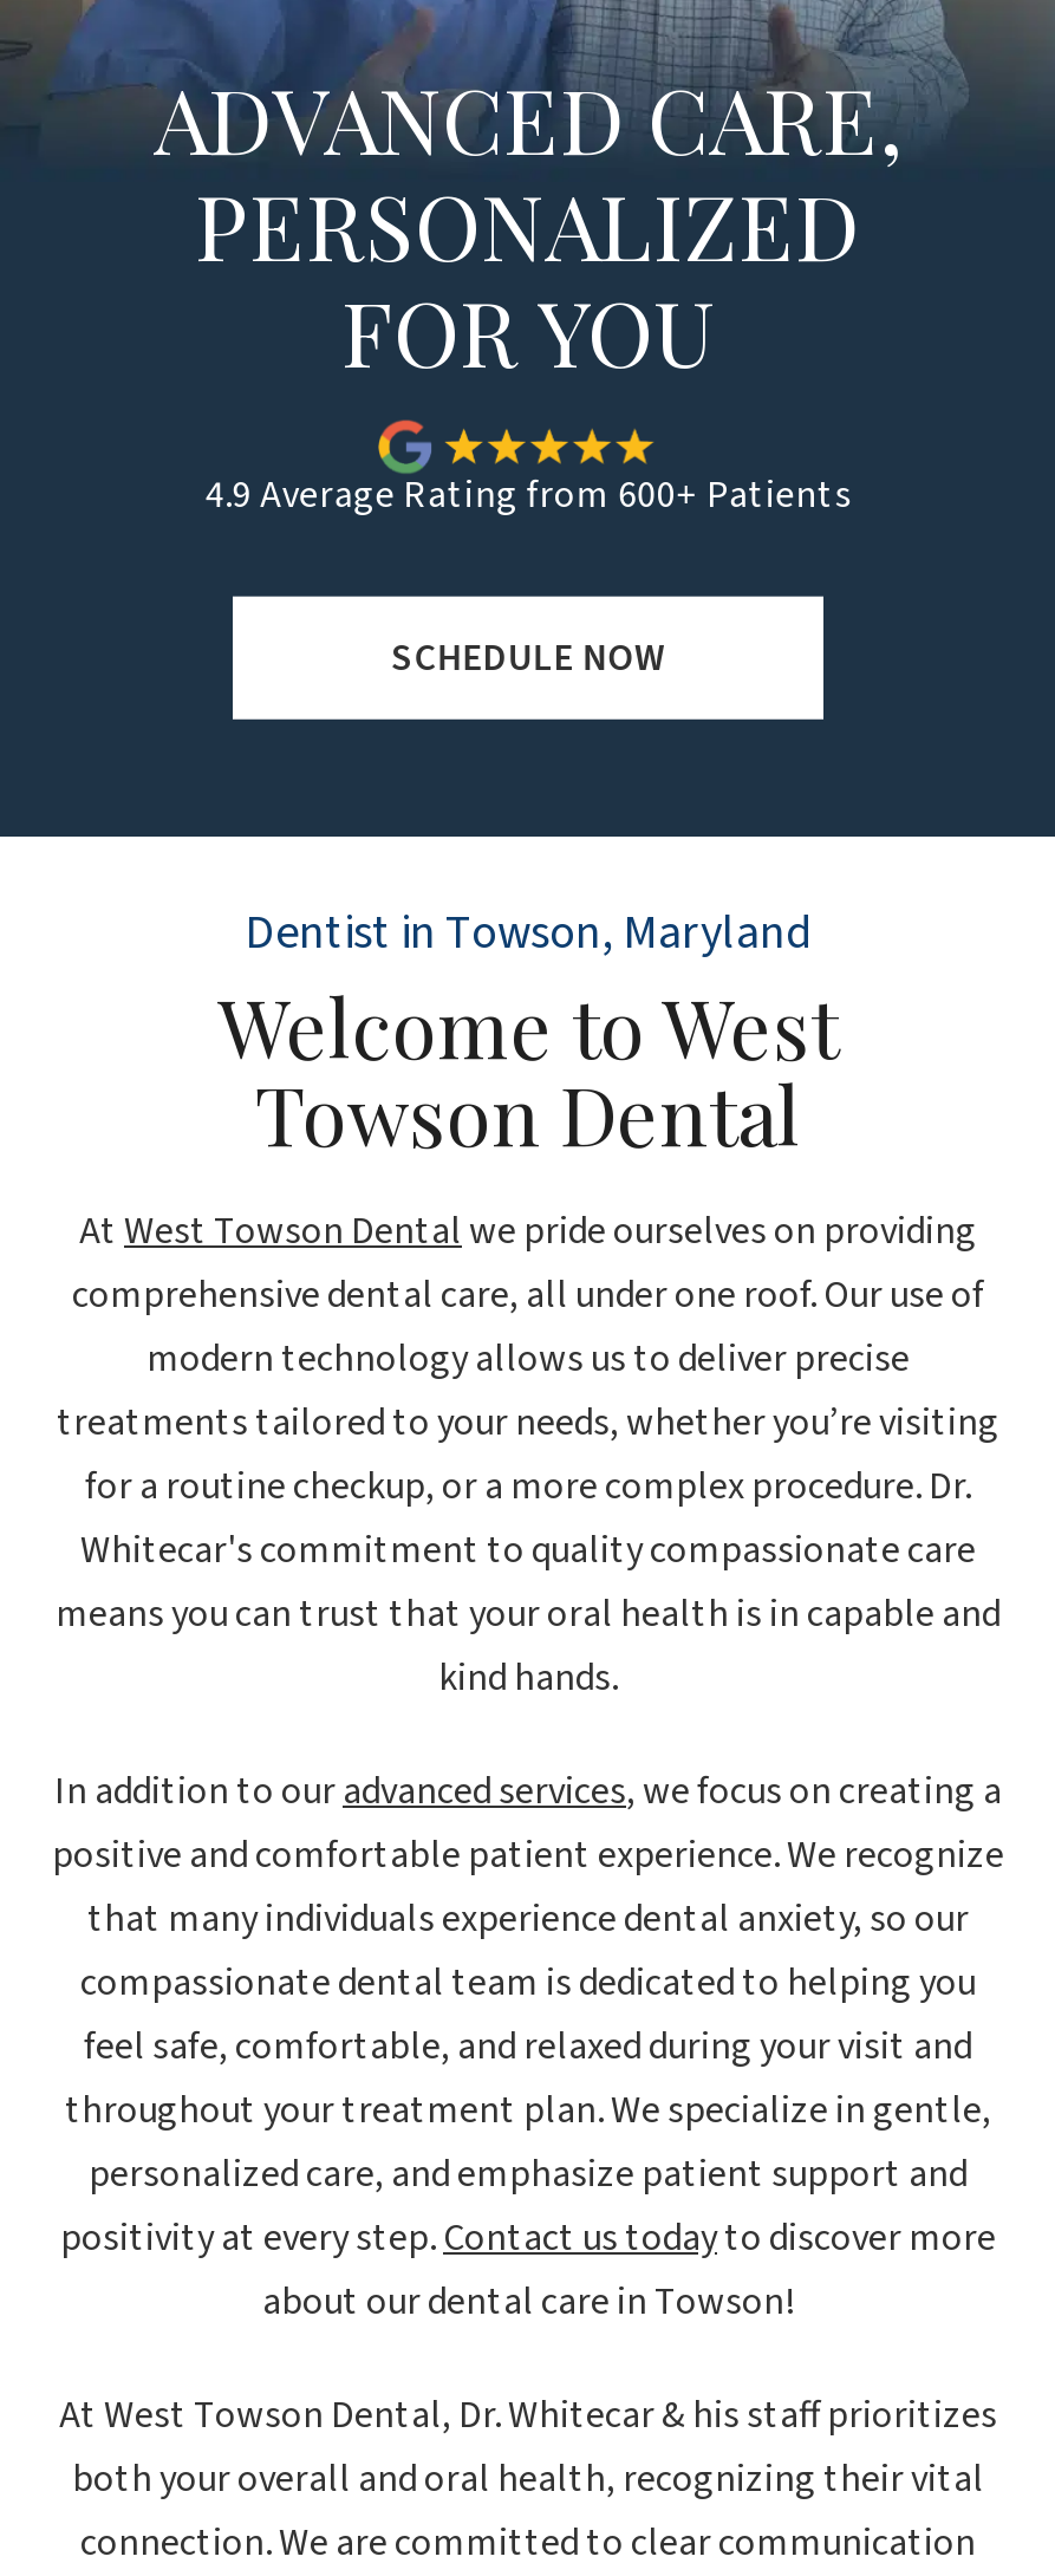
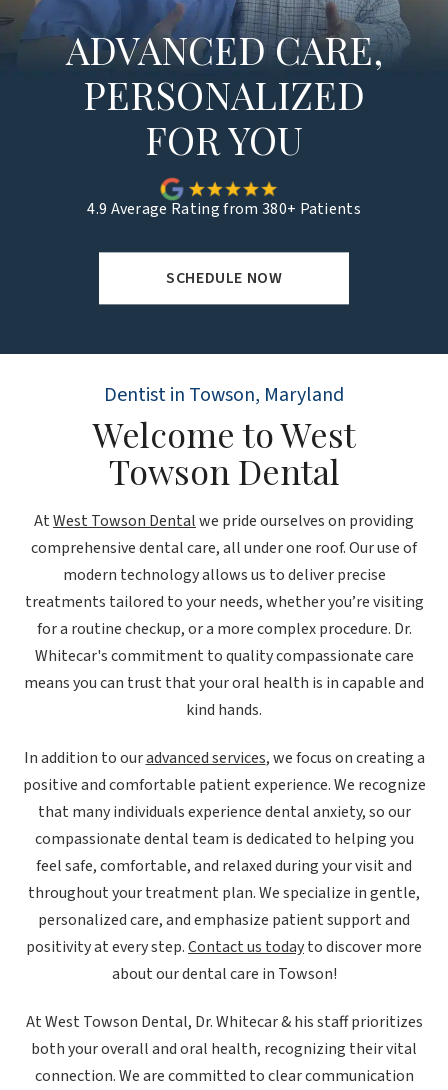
- 4.9 Average Rating from 600+ Patients
+ 4.9 Average Rating from 380+ Patients
